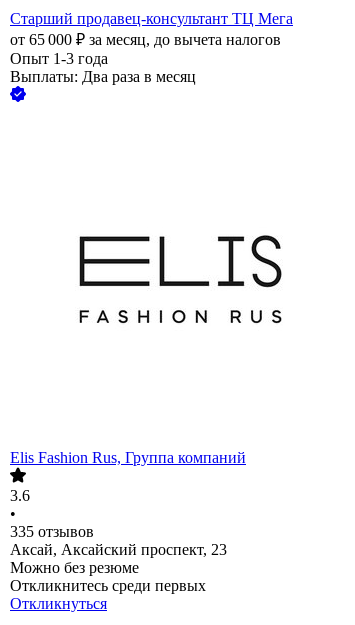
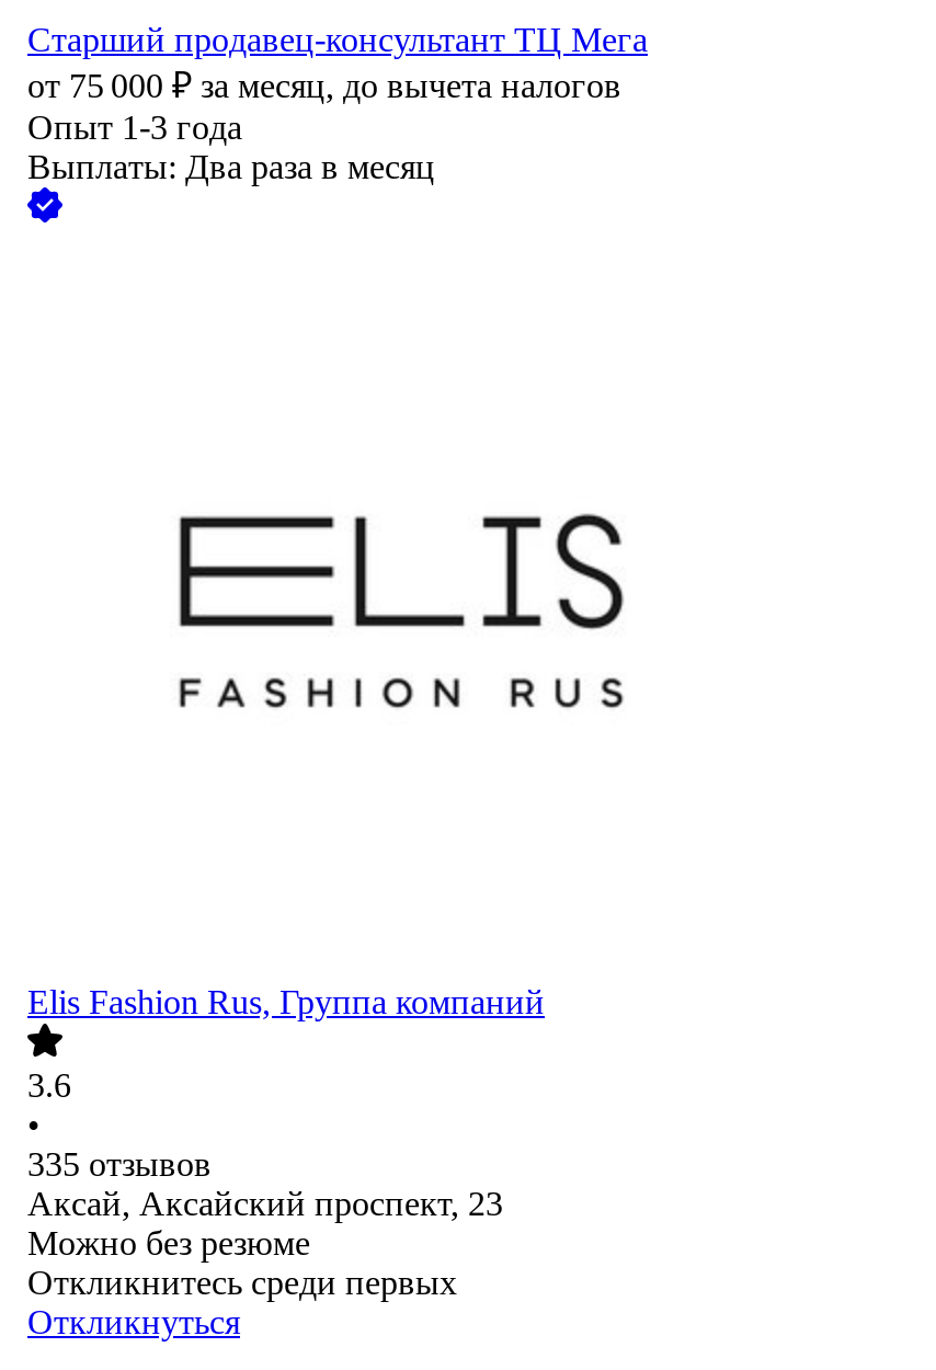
- от 65 000 ₽ за месяц, до вычета налогов
+ от 75 000 ₽ за месяц, до вычета налогов
